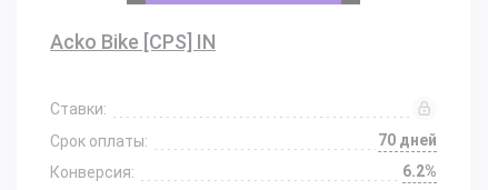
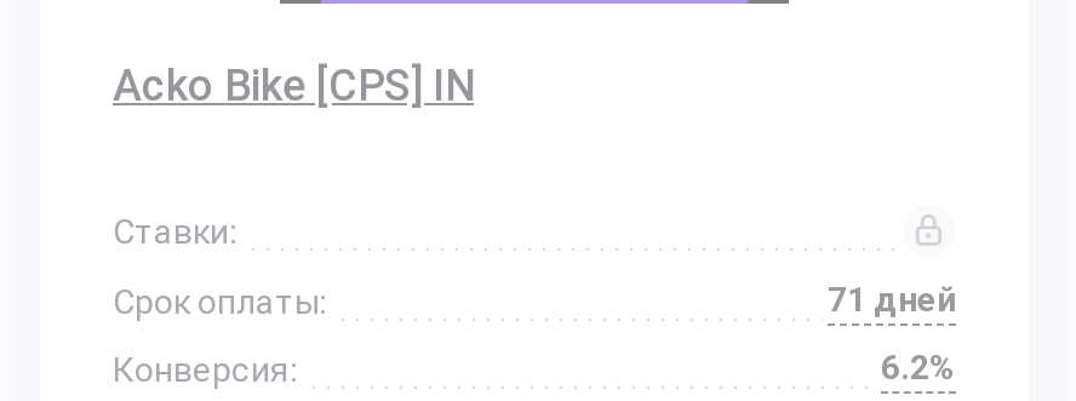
- 70 дней
+ 71 дней
